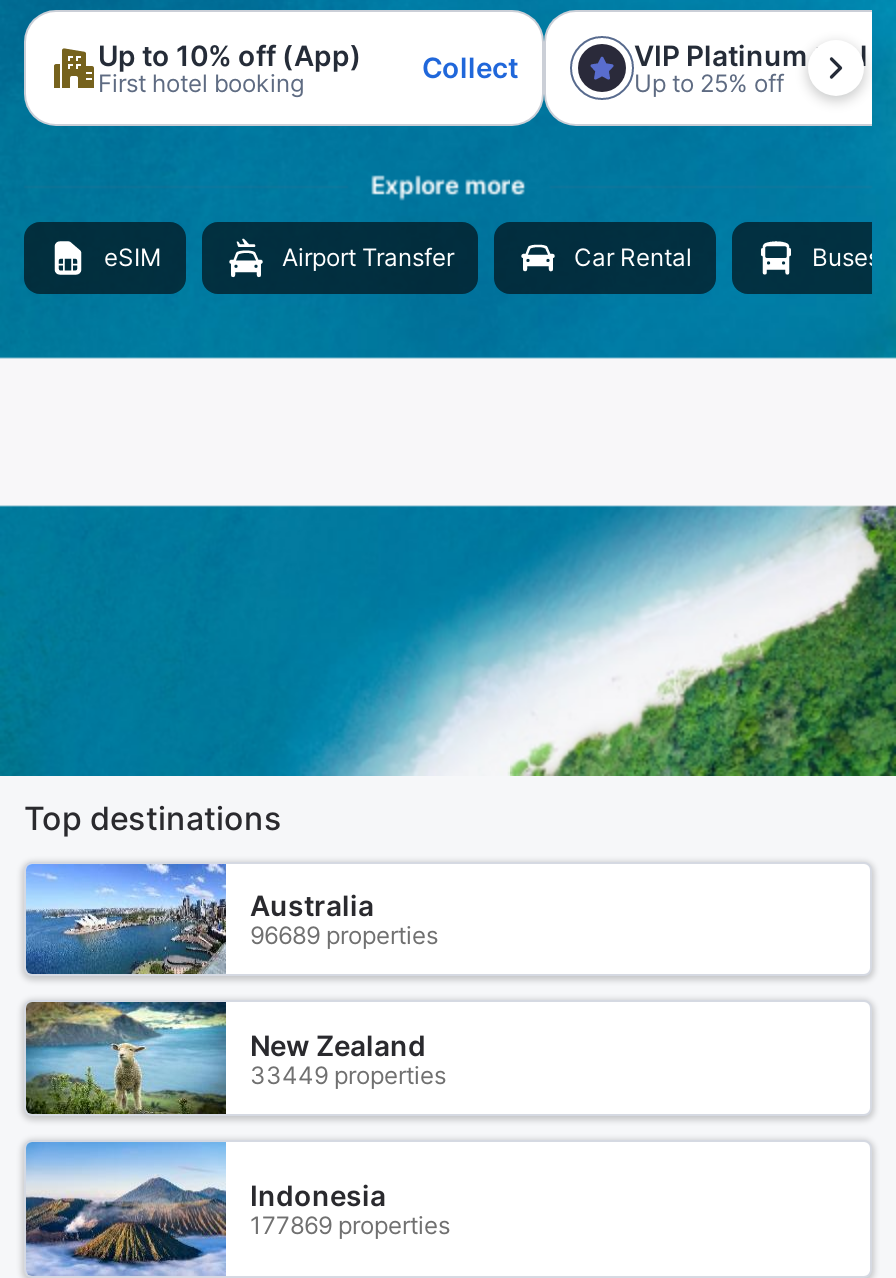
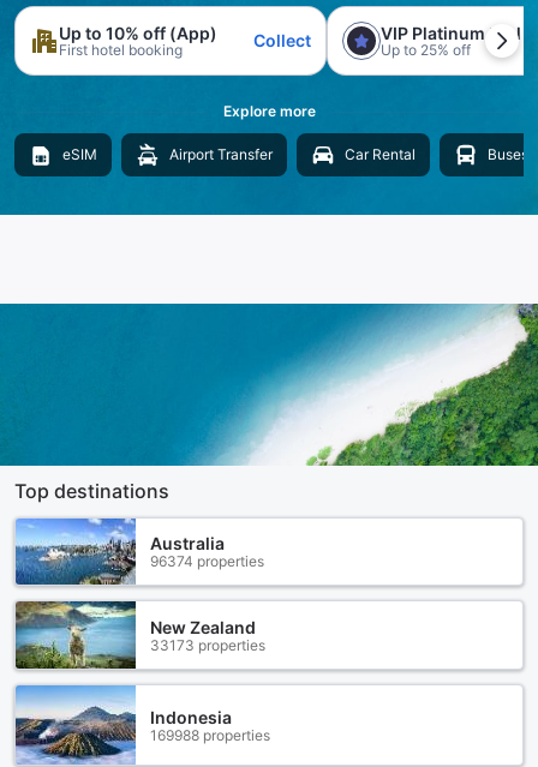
- 96689 properties
+ 96374 properties

- 33449 properties
+ 33173 properties

- 177869 properties
+ 169988 properties
